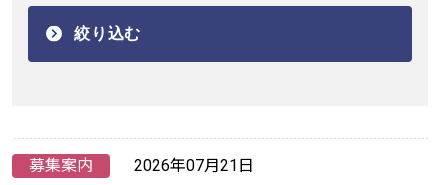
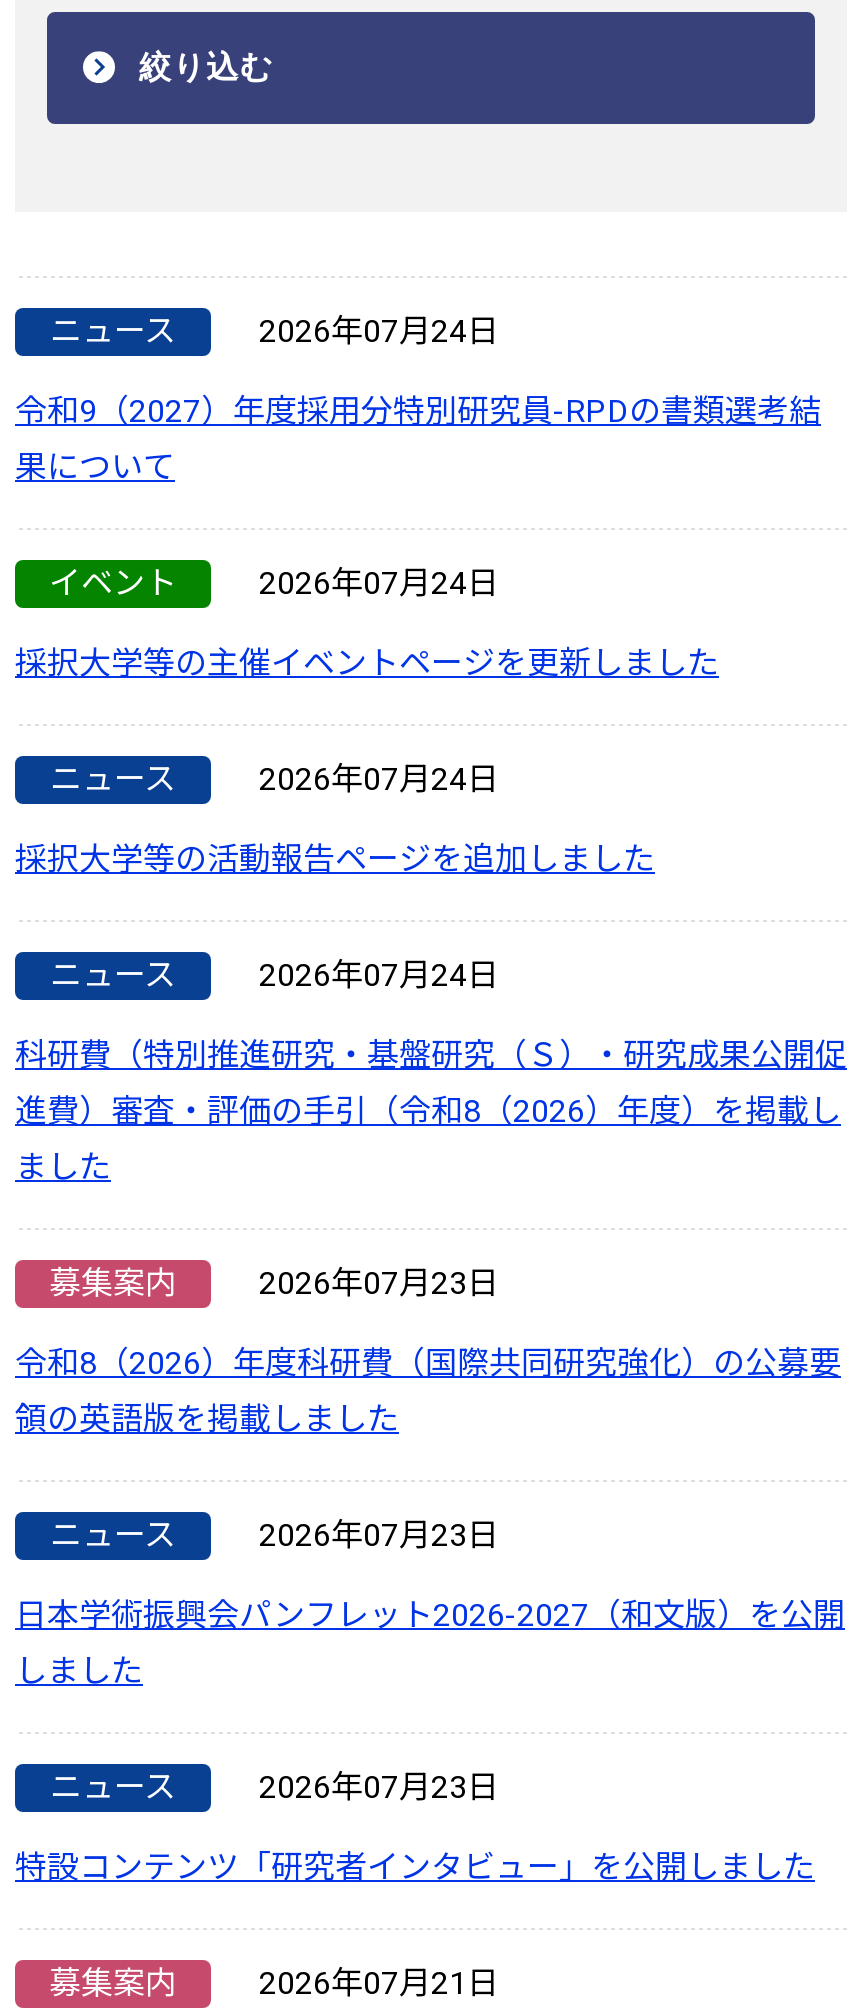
+ ニュース
+ 2026年07月24日
+ 令和9（2027）年度採用分特別研究員-RPDの書類選考結
+ 果について
+ イベント
+ 2026年07月24日
+ 採択大学等の主催イベントページを更新しました
+ ニュース
+ 2026年07月24日
+ 採択大学等の活動報告ページを追加しました
+ ニュース
+ 2026年07月24日
+ 科研費（特別推進研究・基盤研究（Ｓ）・研究成果公開促
+ 進費）審査・評価の手引（令和8（2026）年度）を掲載し
+ ました
+ 募集案内
+ 2026年07月23日
+ 令和8（2026）年度科研費（国際共同研究強化）の公募要
+ 領の英語版を掲載しました
+ ニュース
+ 2026年07月23日
+ 日本学術振興会パンフレット2026-2027（和文版）を公開
+ しました
+ ニュース
+ 2026年07月23日
+ 特設コンテンツ「研究者インタビュー」を公開しました
